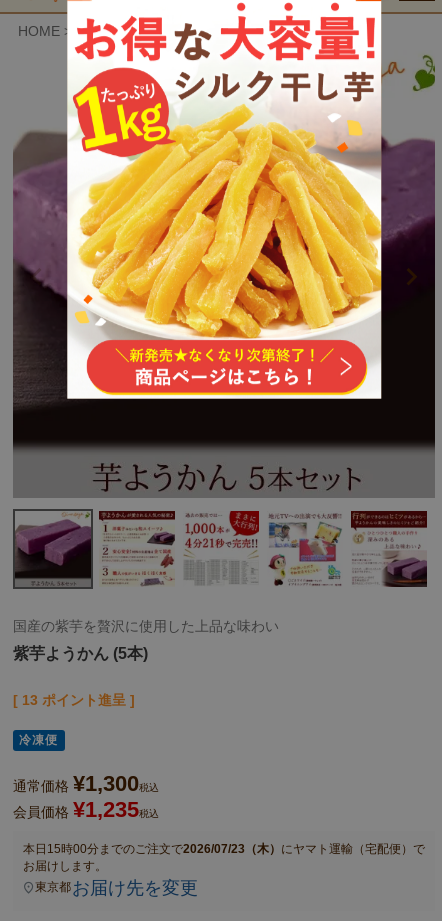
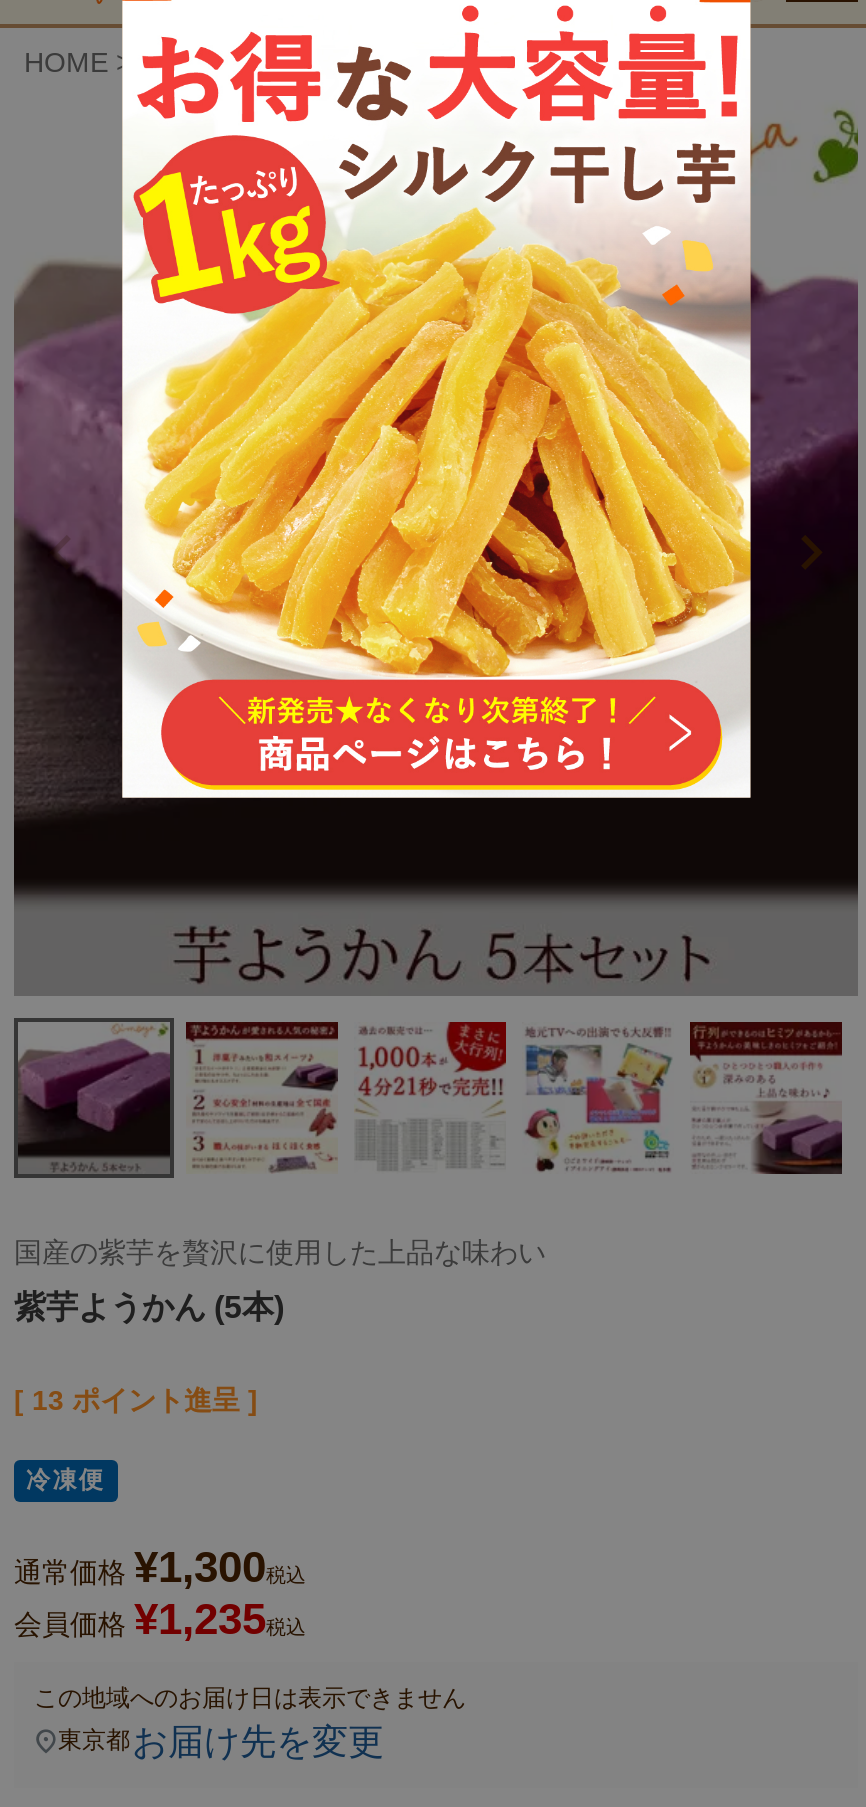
- 本日15時00分までのご注文で2026/07/23（木）にヤマト運輸（宅配便）で
- お届けします。
+ この地域へのお届け日は表示できません
